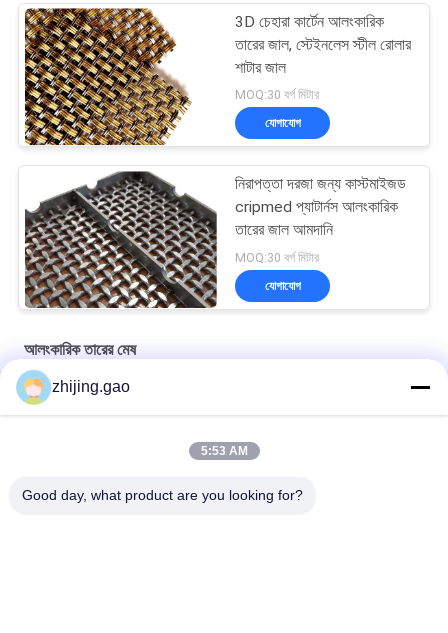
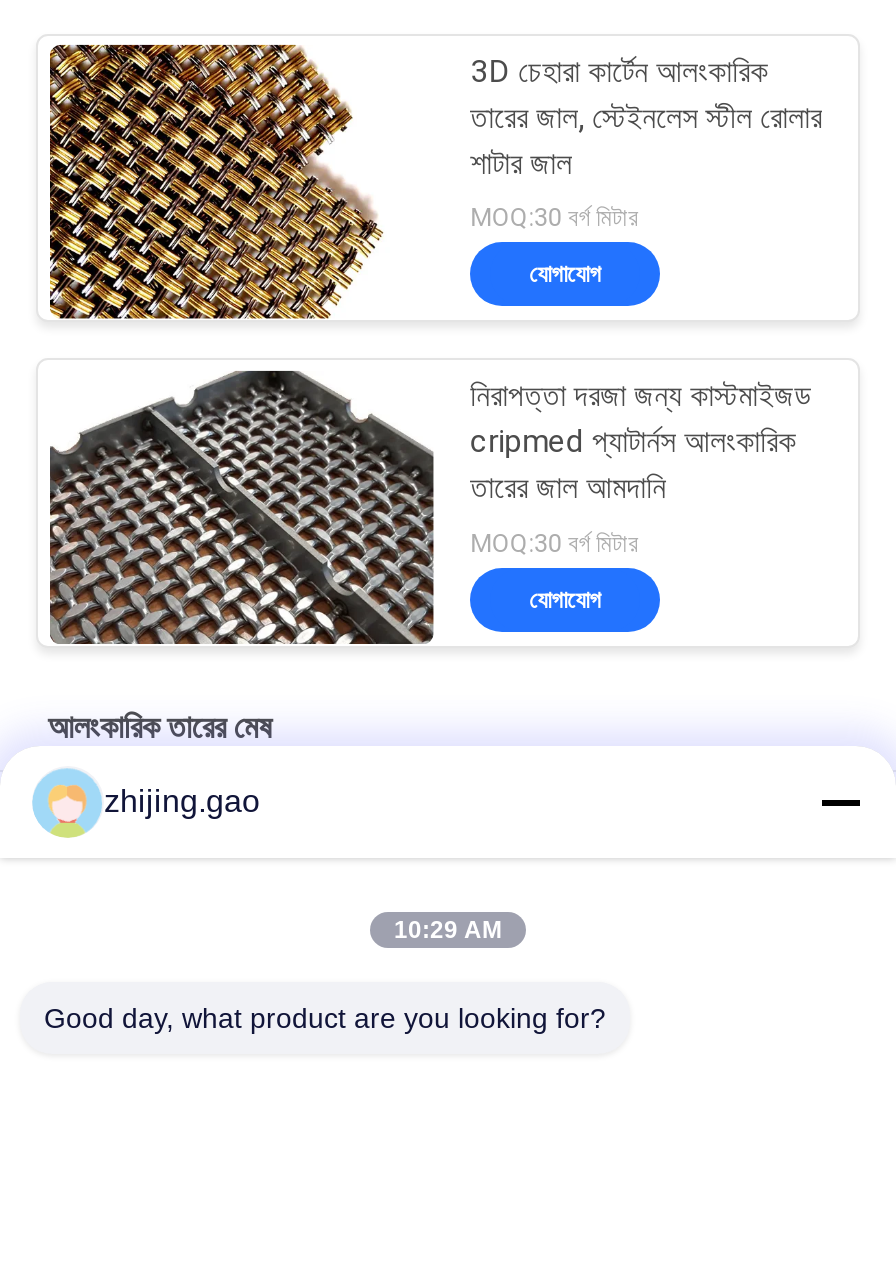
- 5:53 AM
+ 10:29 AM
